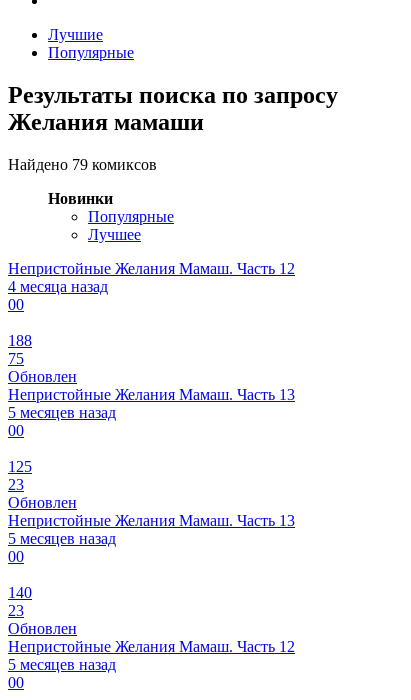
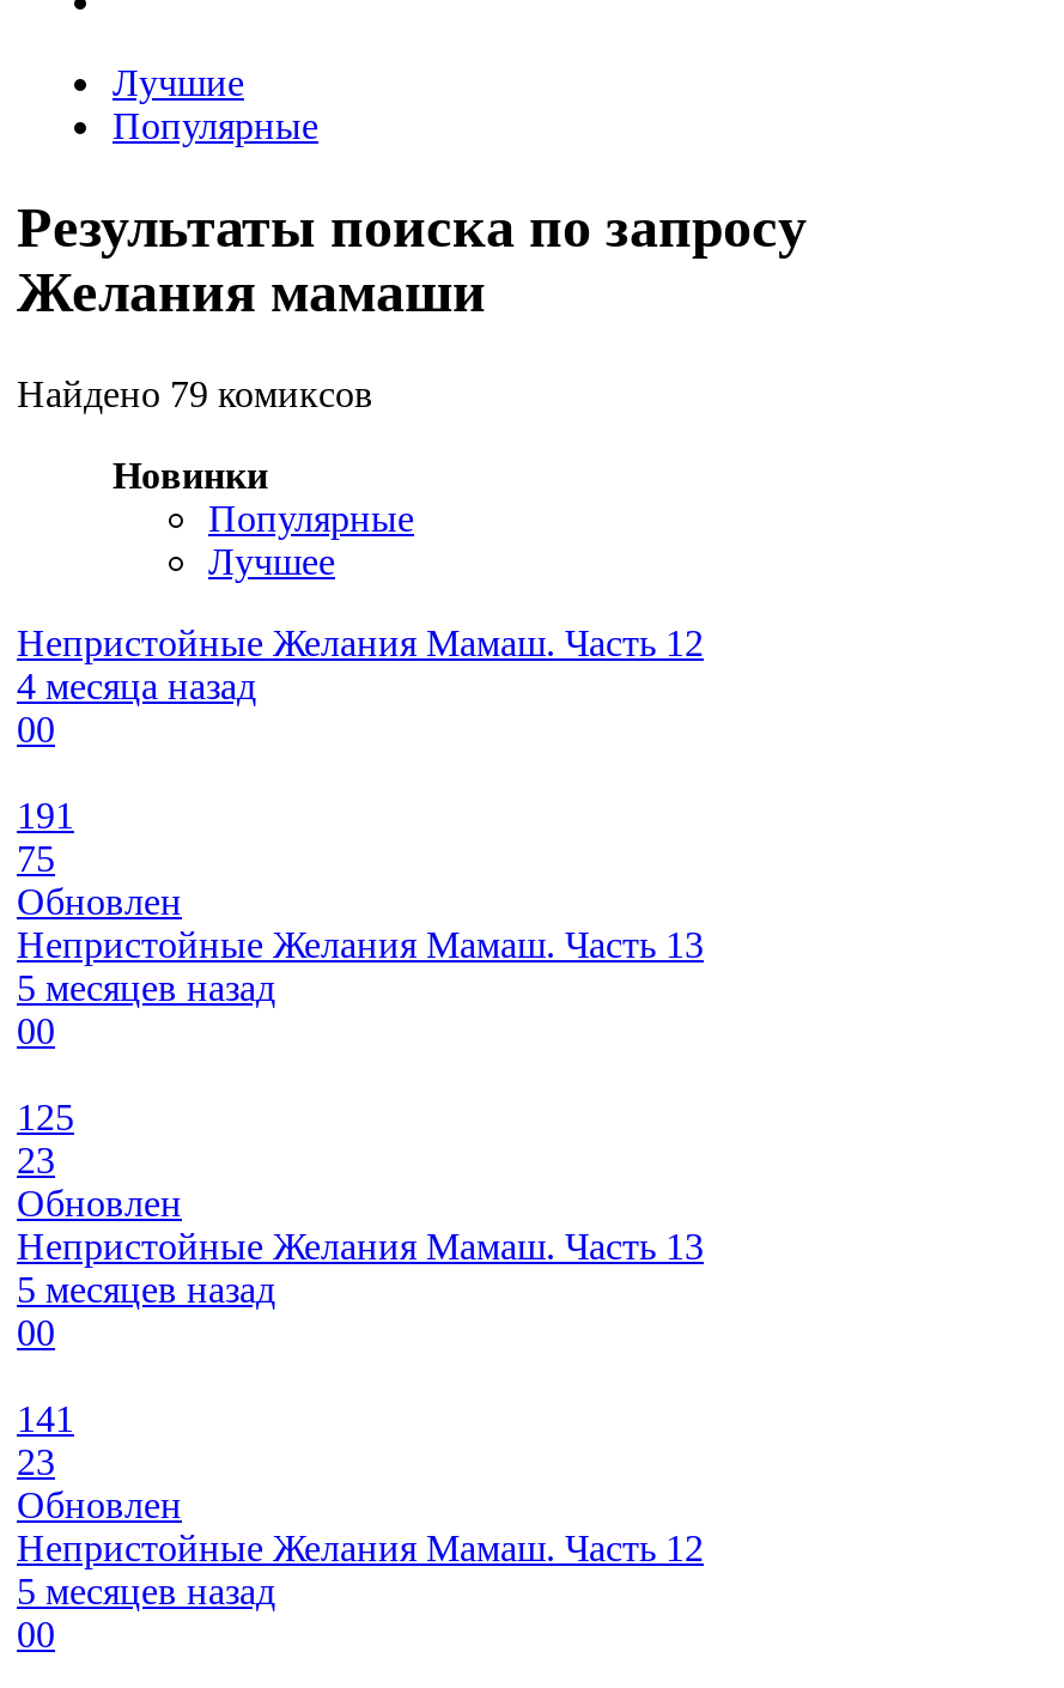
- 188
+ 191

- 140
+ 141
